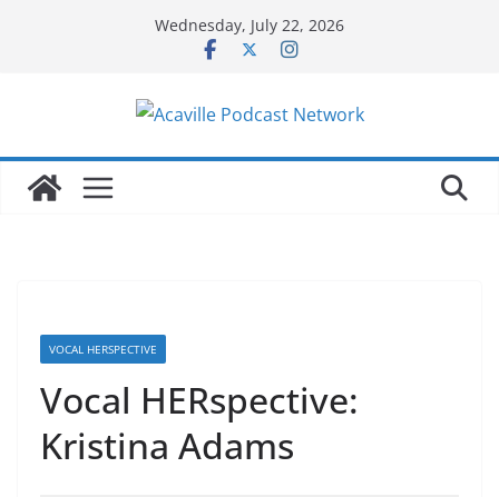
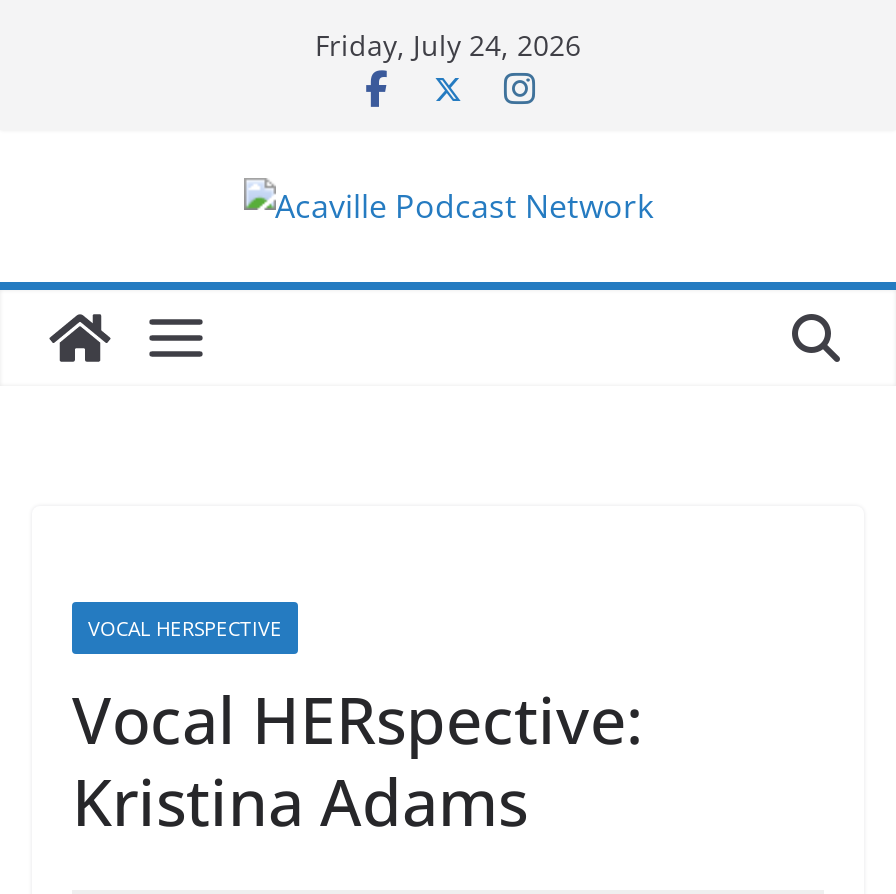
- Wednesday, July 22, 2026
+ Friday, July 24, 2026
